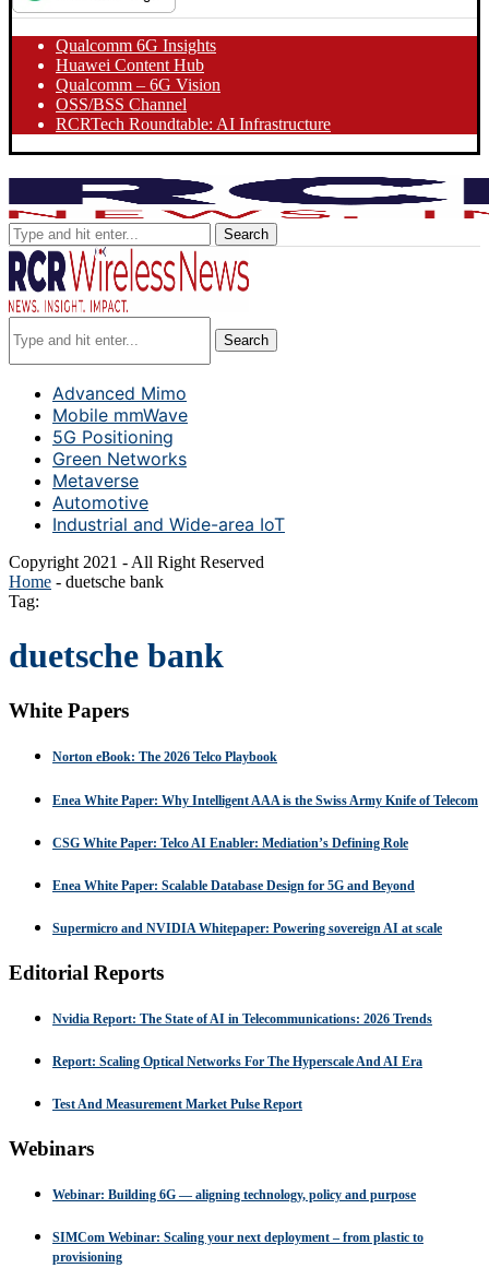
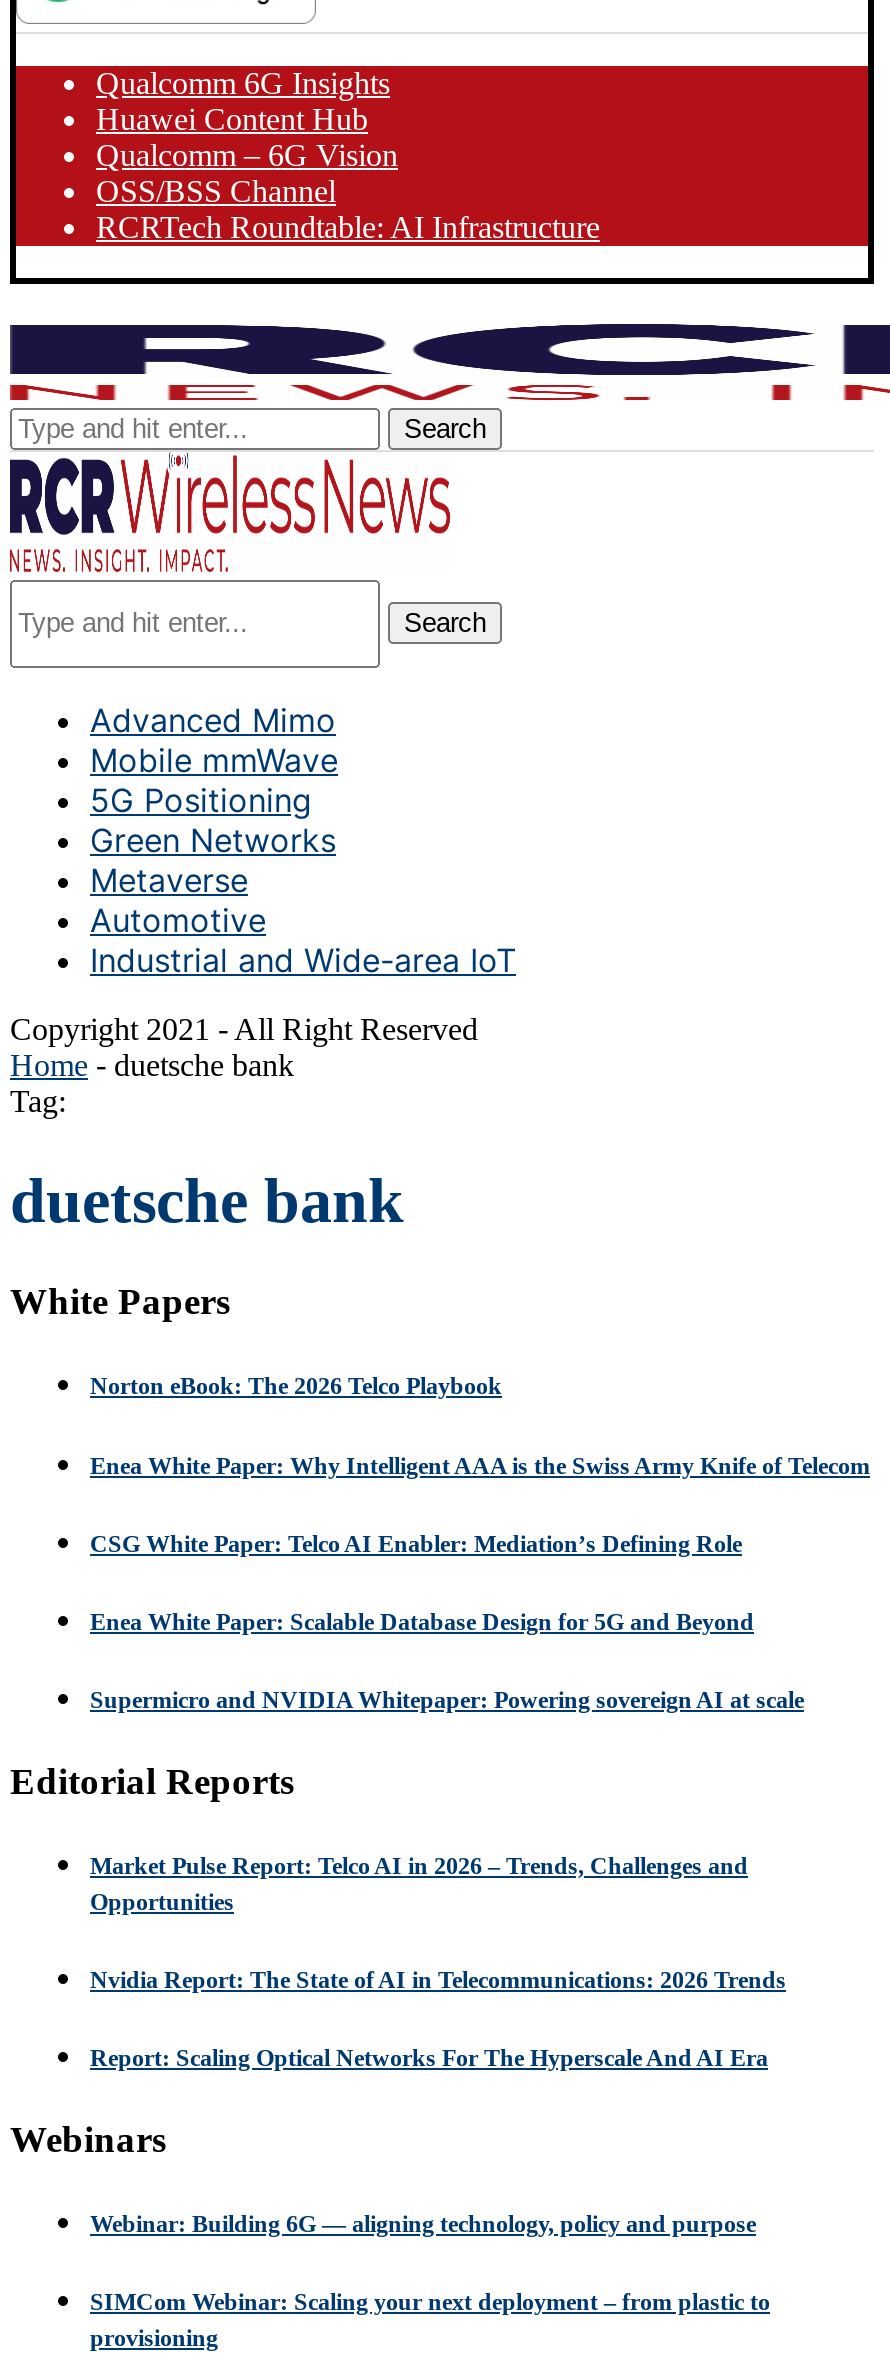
+ Market Pulse Report: Telco AI in 2026 – Trends, Challenges and
+ Opportunities

moved down: Nvidia Report: The State of AI in Telecommunications: 2026 Trends | Report: Scaling Optical Networks For The Hyperscale And AI Era

- Test And Measurement Market Pulse Report
